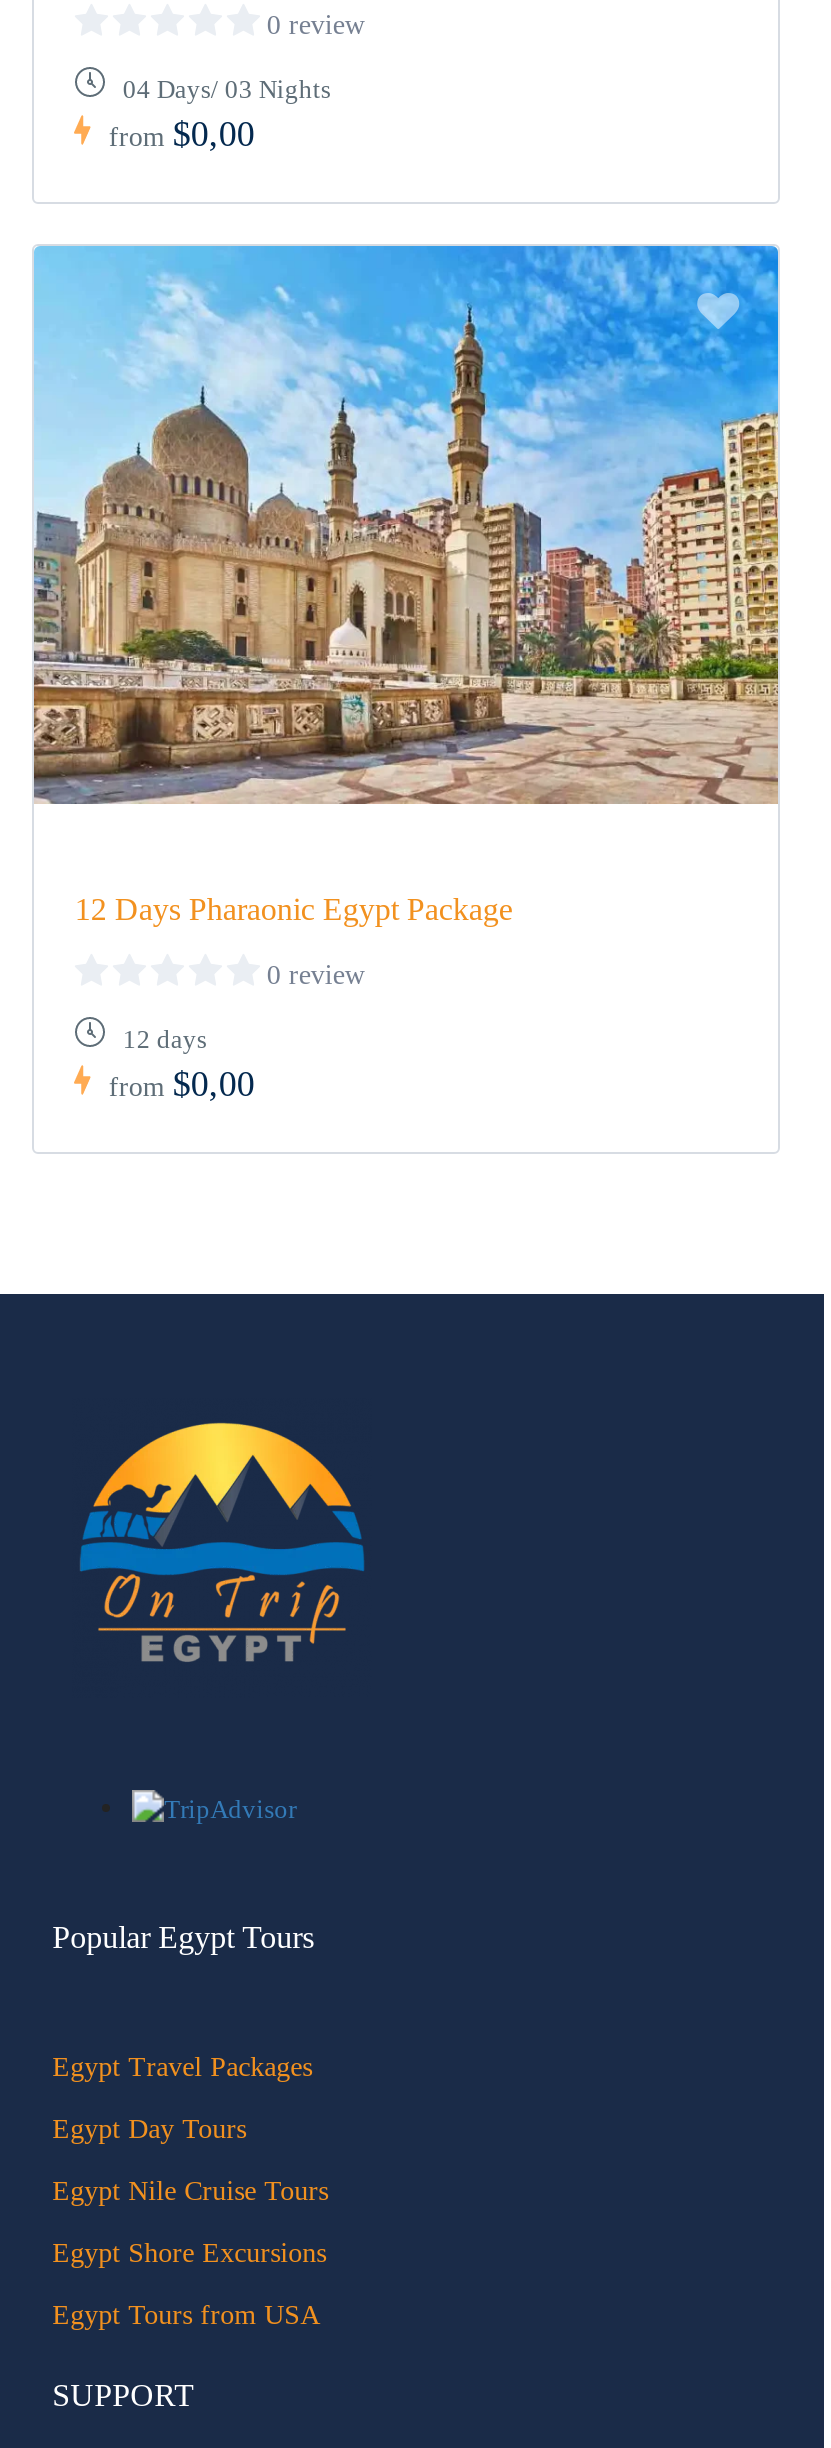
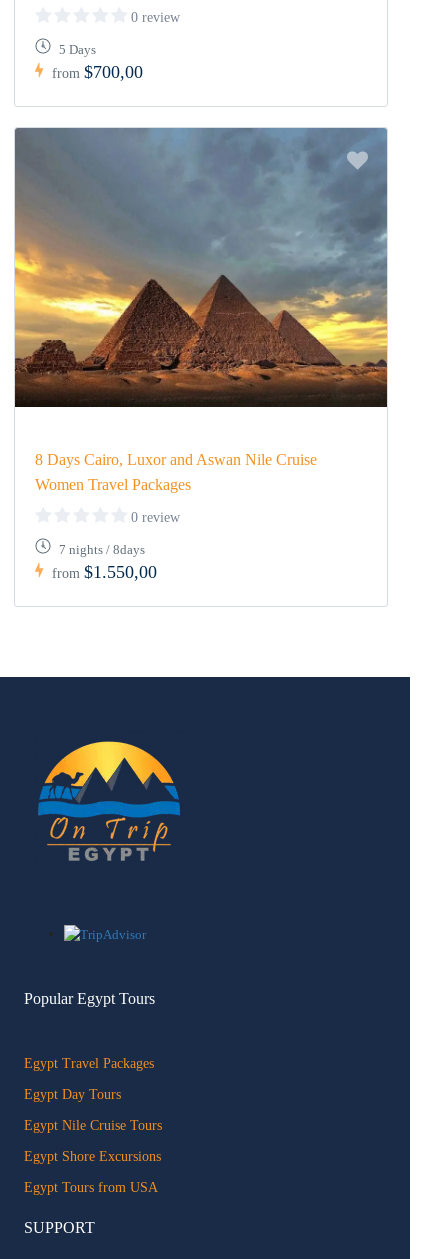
- 04 Days/ 03 Nights
- from $0,00
+ 5 Days
+ from $700,00

- [image]
+ [image]

- 12 Days Pharaonic Egypt Package
+ 8 Days Cairo, Luxor and Aswan Nile Cruise
+ Women Travel Packages

- 12 days
- from $0,00
+ 7 nights / 8days
+ from $1.550,00
